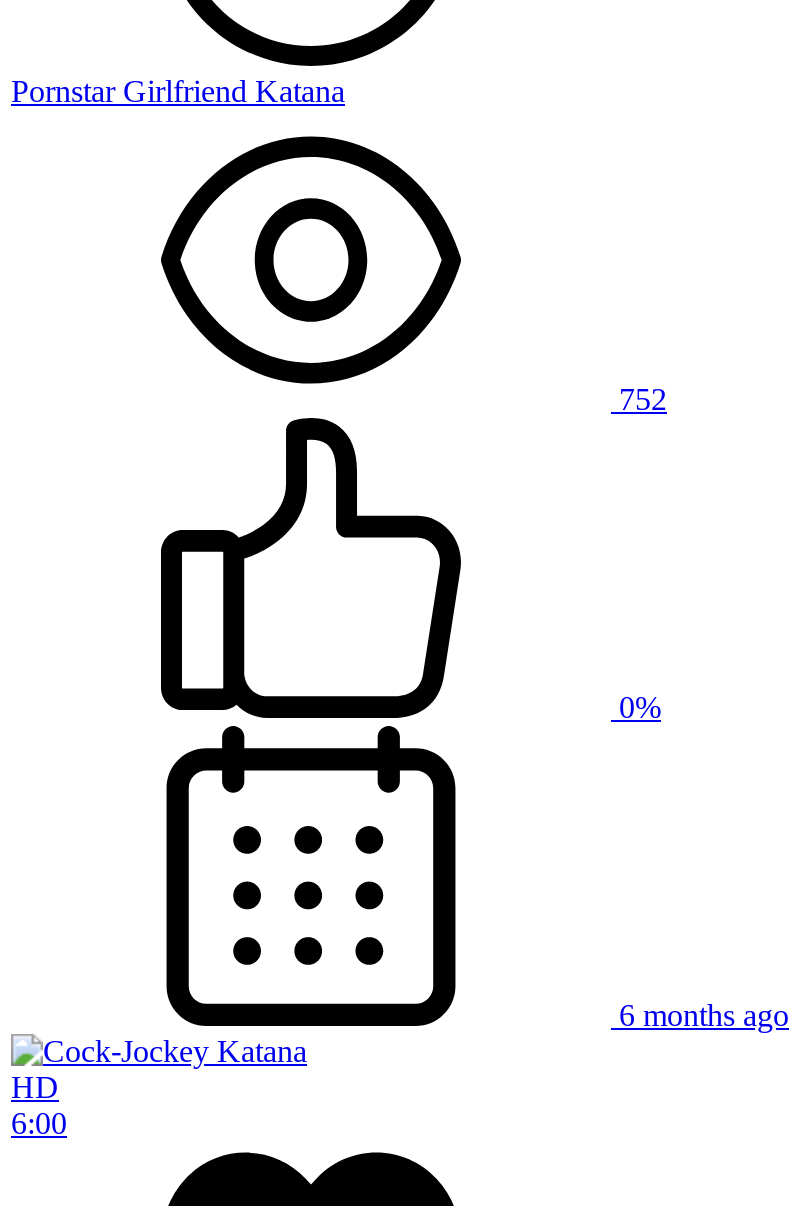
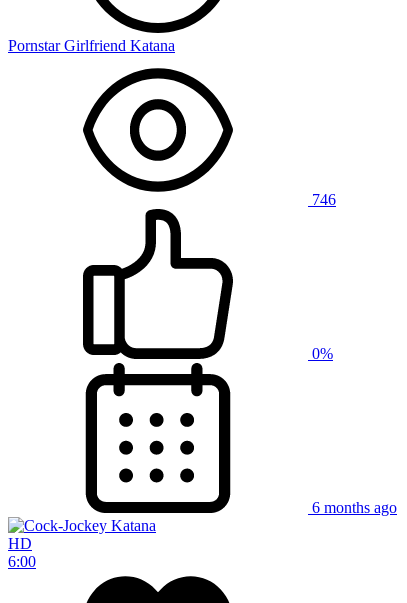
- 752
+ 746
